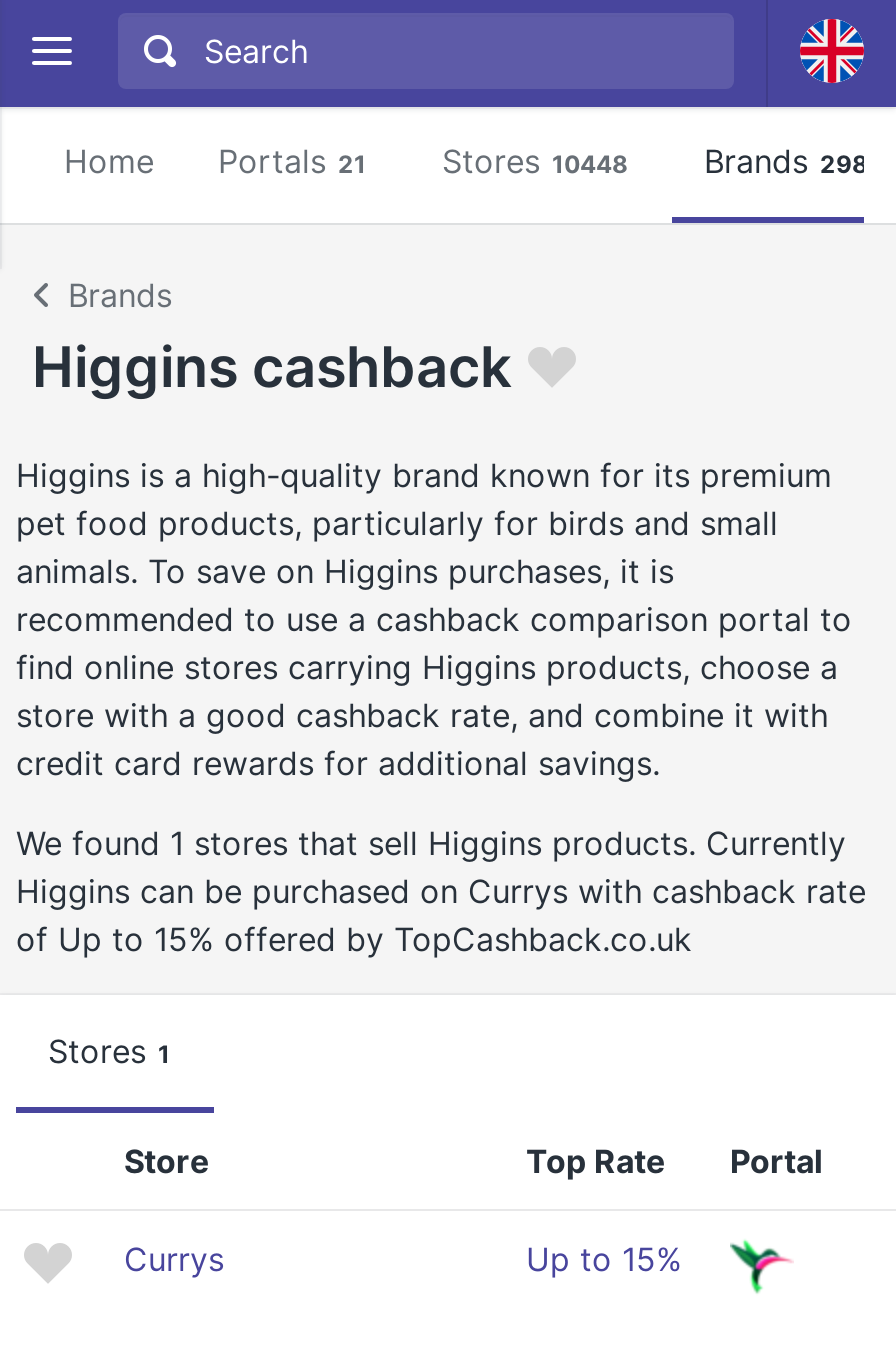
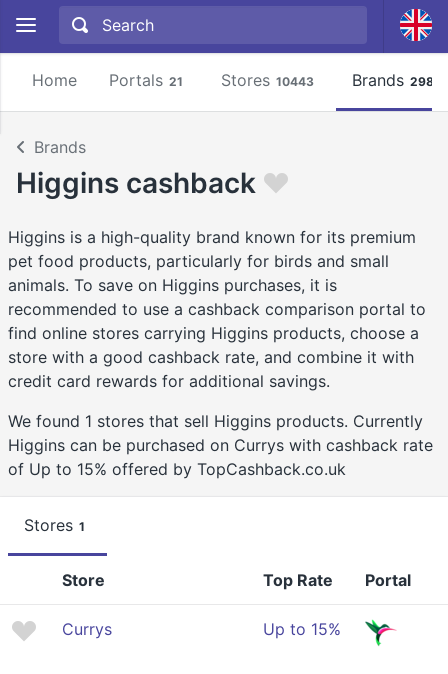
- Stores 10448
+ Stores 10443
